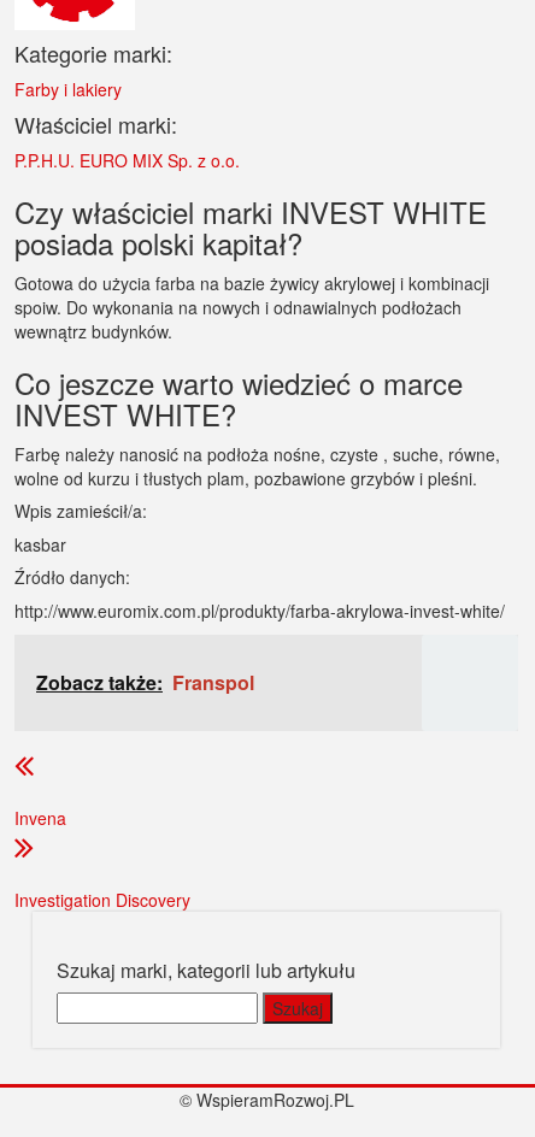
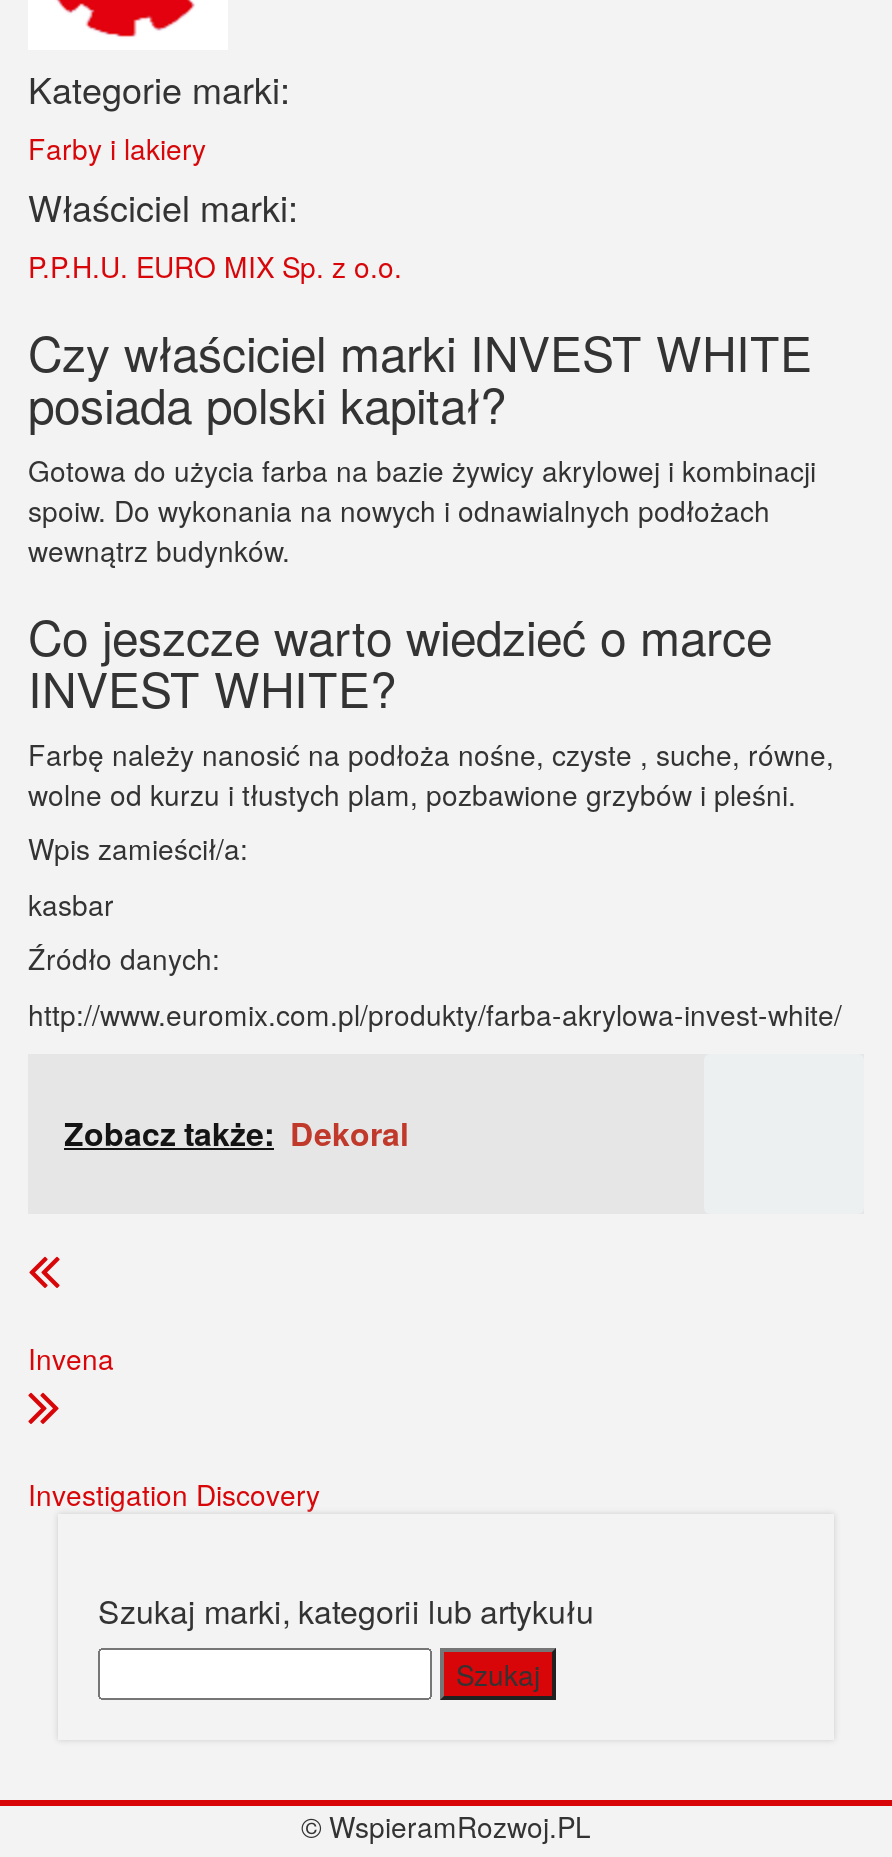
- Zobacz także: Franspol
+ Zobacz także: Dekoral
